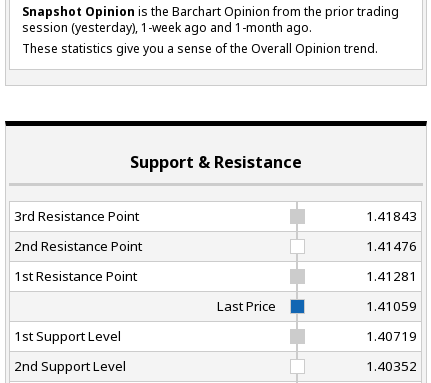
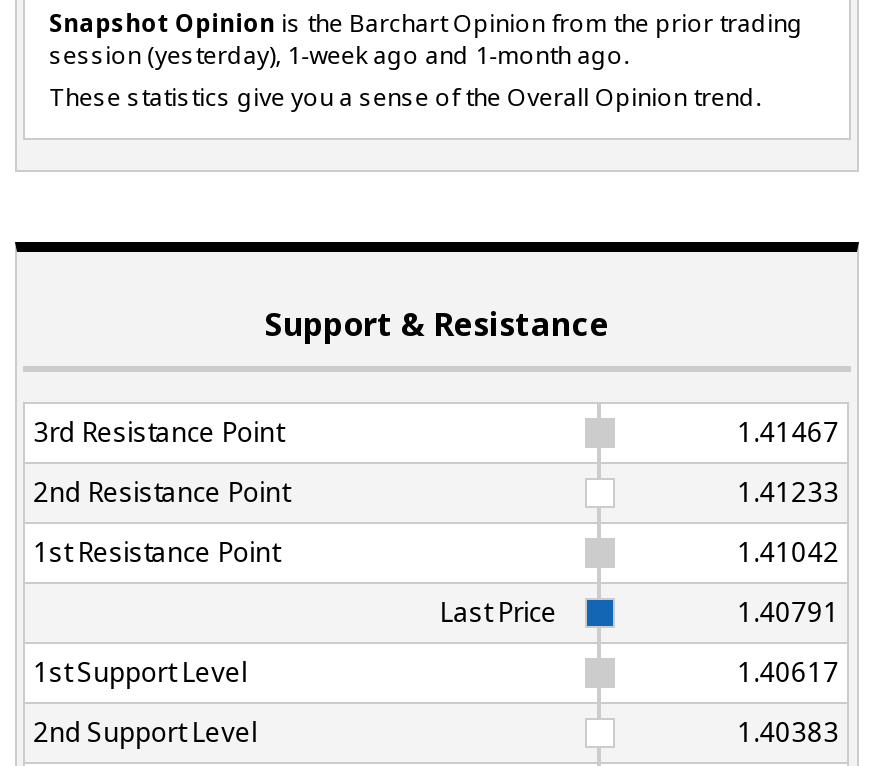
- 1.41843
+ 1.41467

- 1.41476
+ 1.41233

- 1.41281
+ 1.41042

- 1.41059
+ 1.40791

- 1.40719
+ 1.40617

- 1.40352
+ 1.40383
